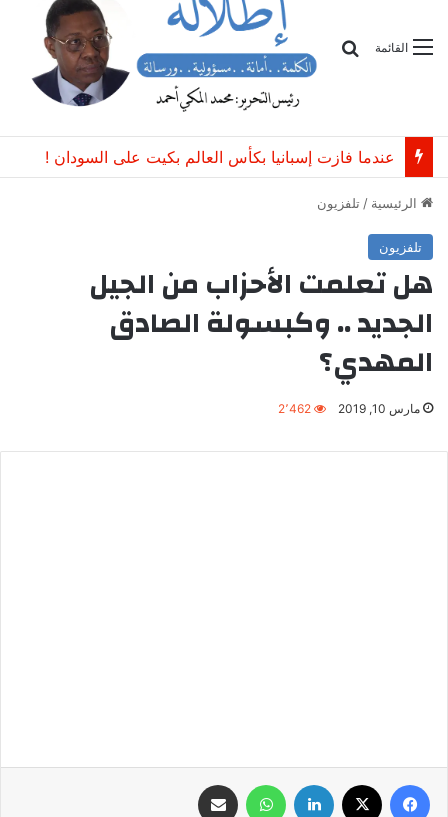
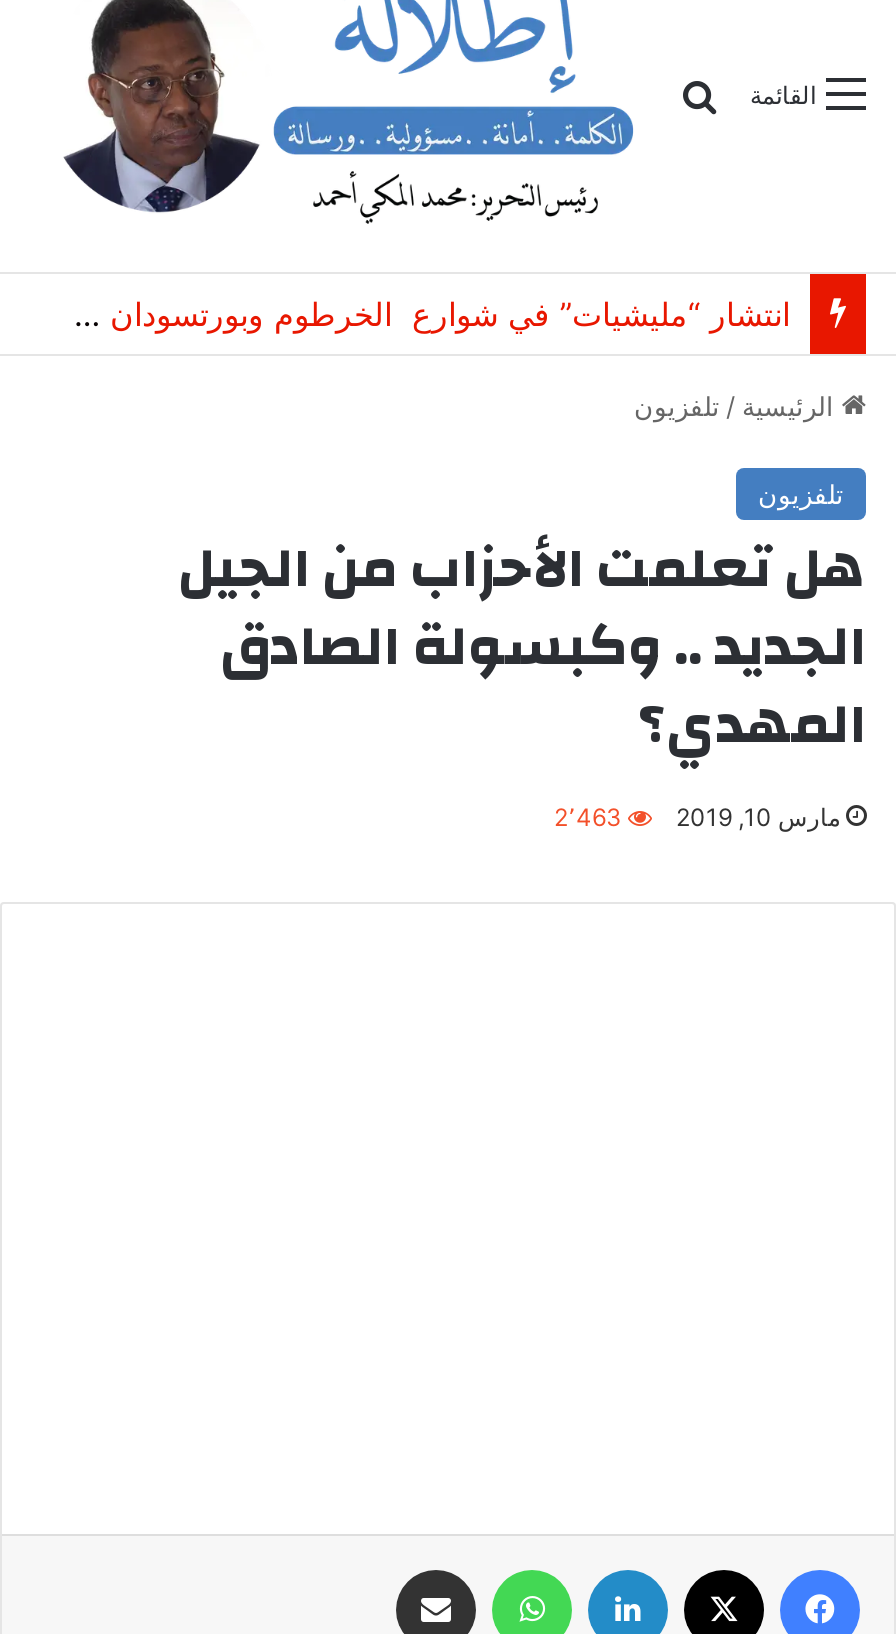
- عندما فازت إسبانيا بكأس العالم بكيت على السودان !

- 2٬462
+ 2٬463
